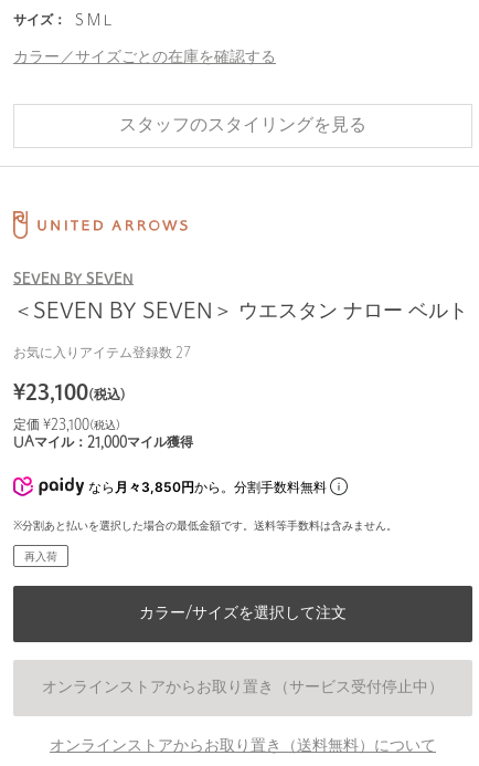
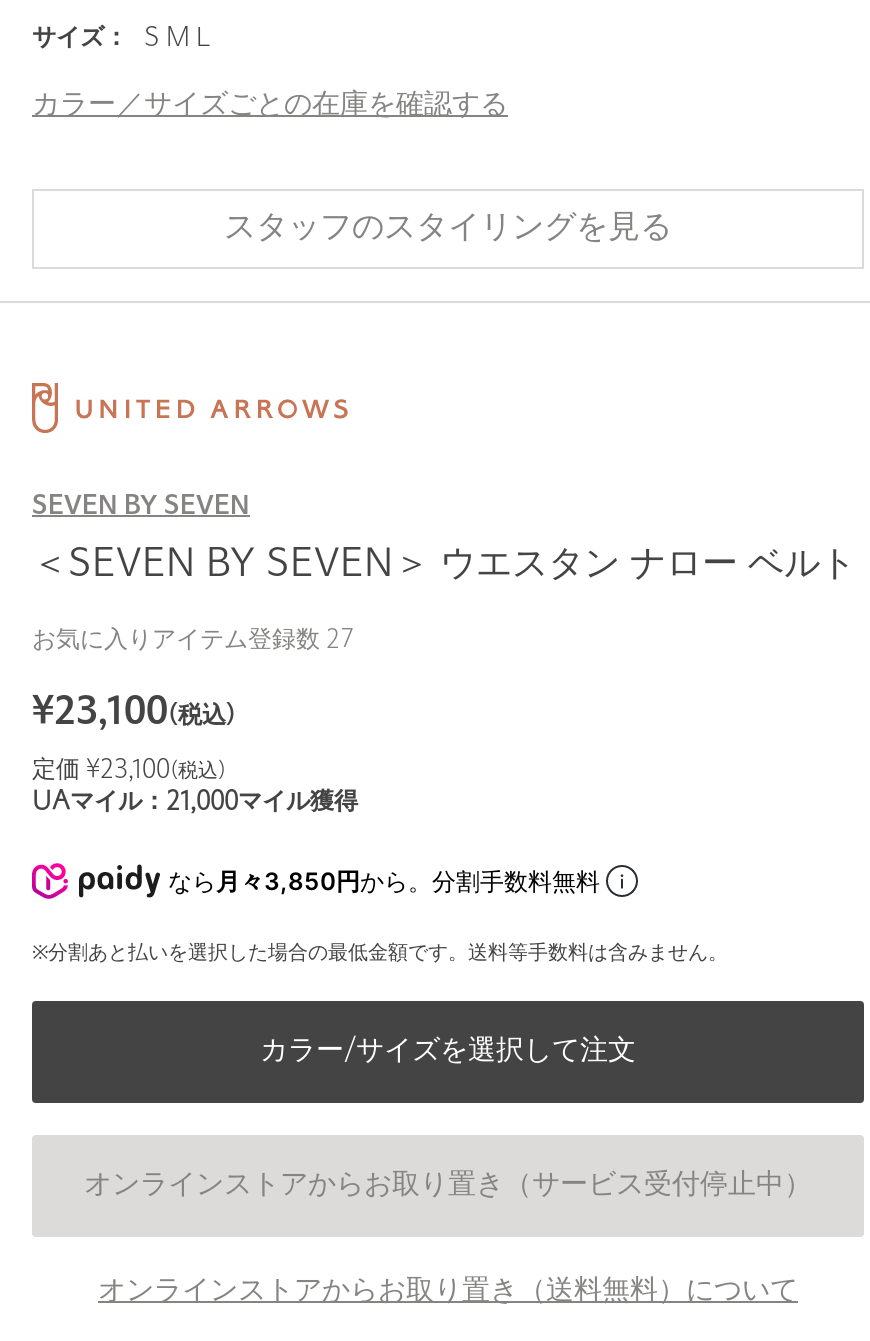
- 再入荷
